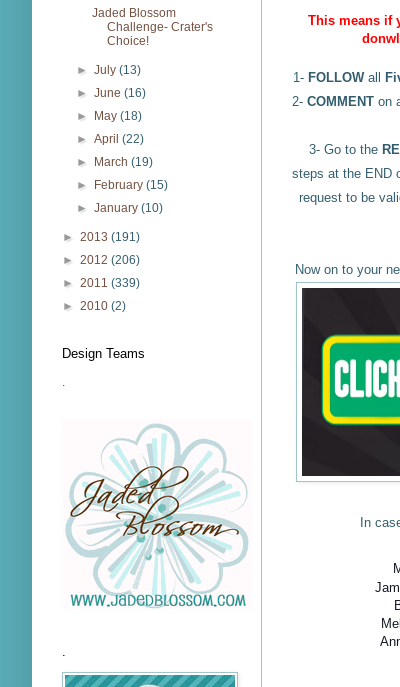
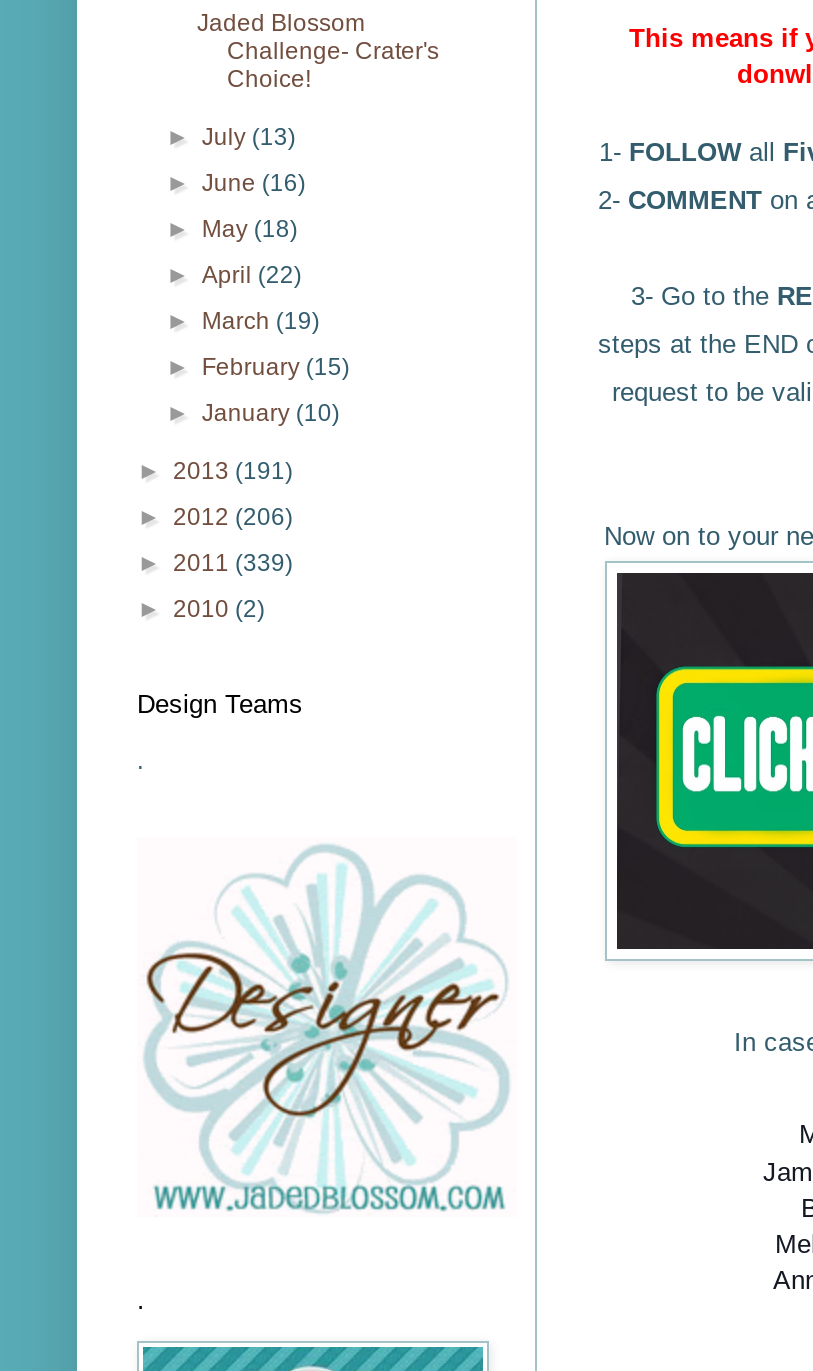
- [image]
+ [image]
